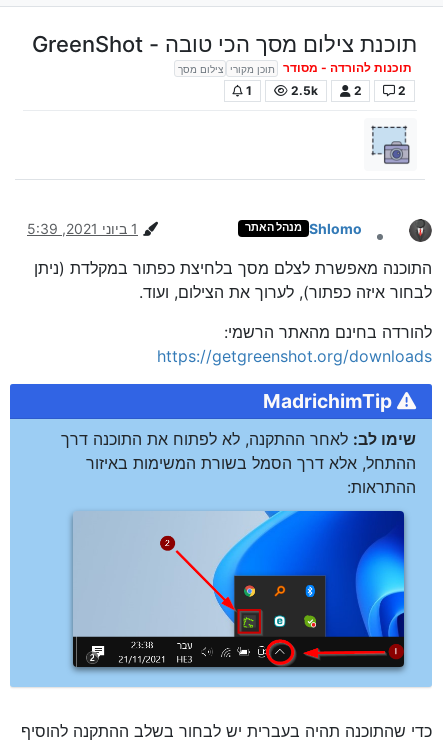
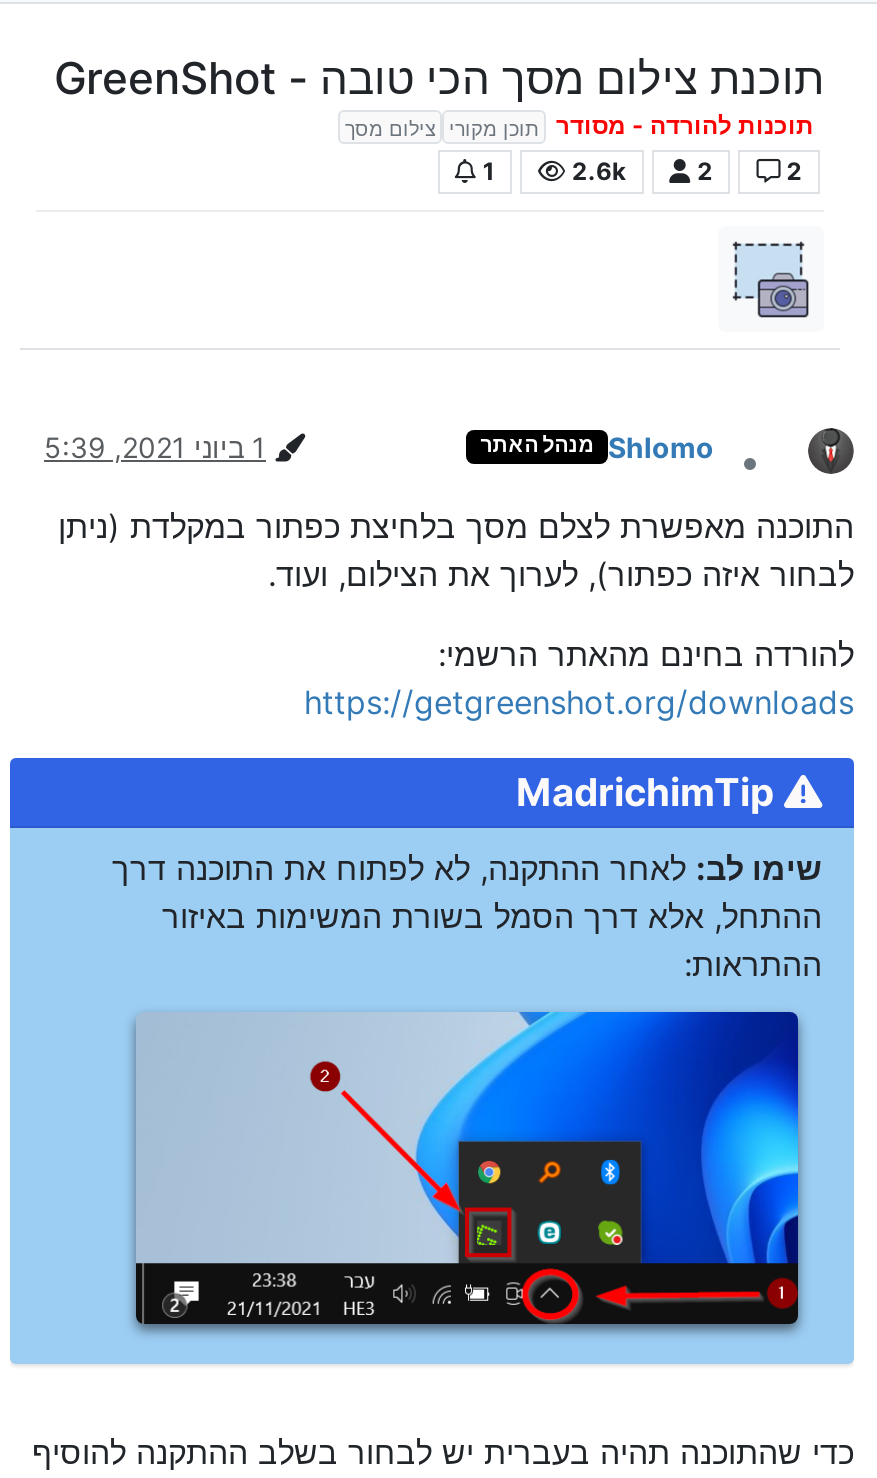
- 2.5k
+ 2.6k
